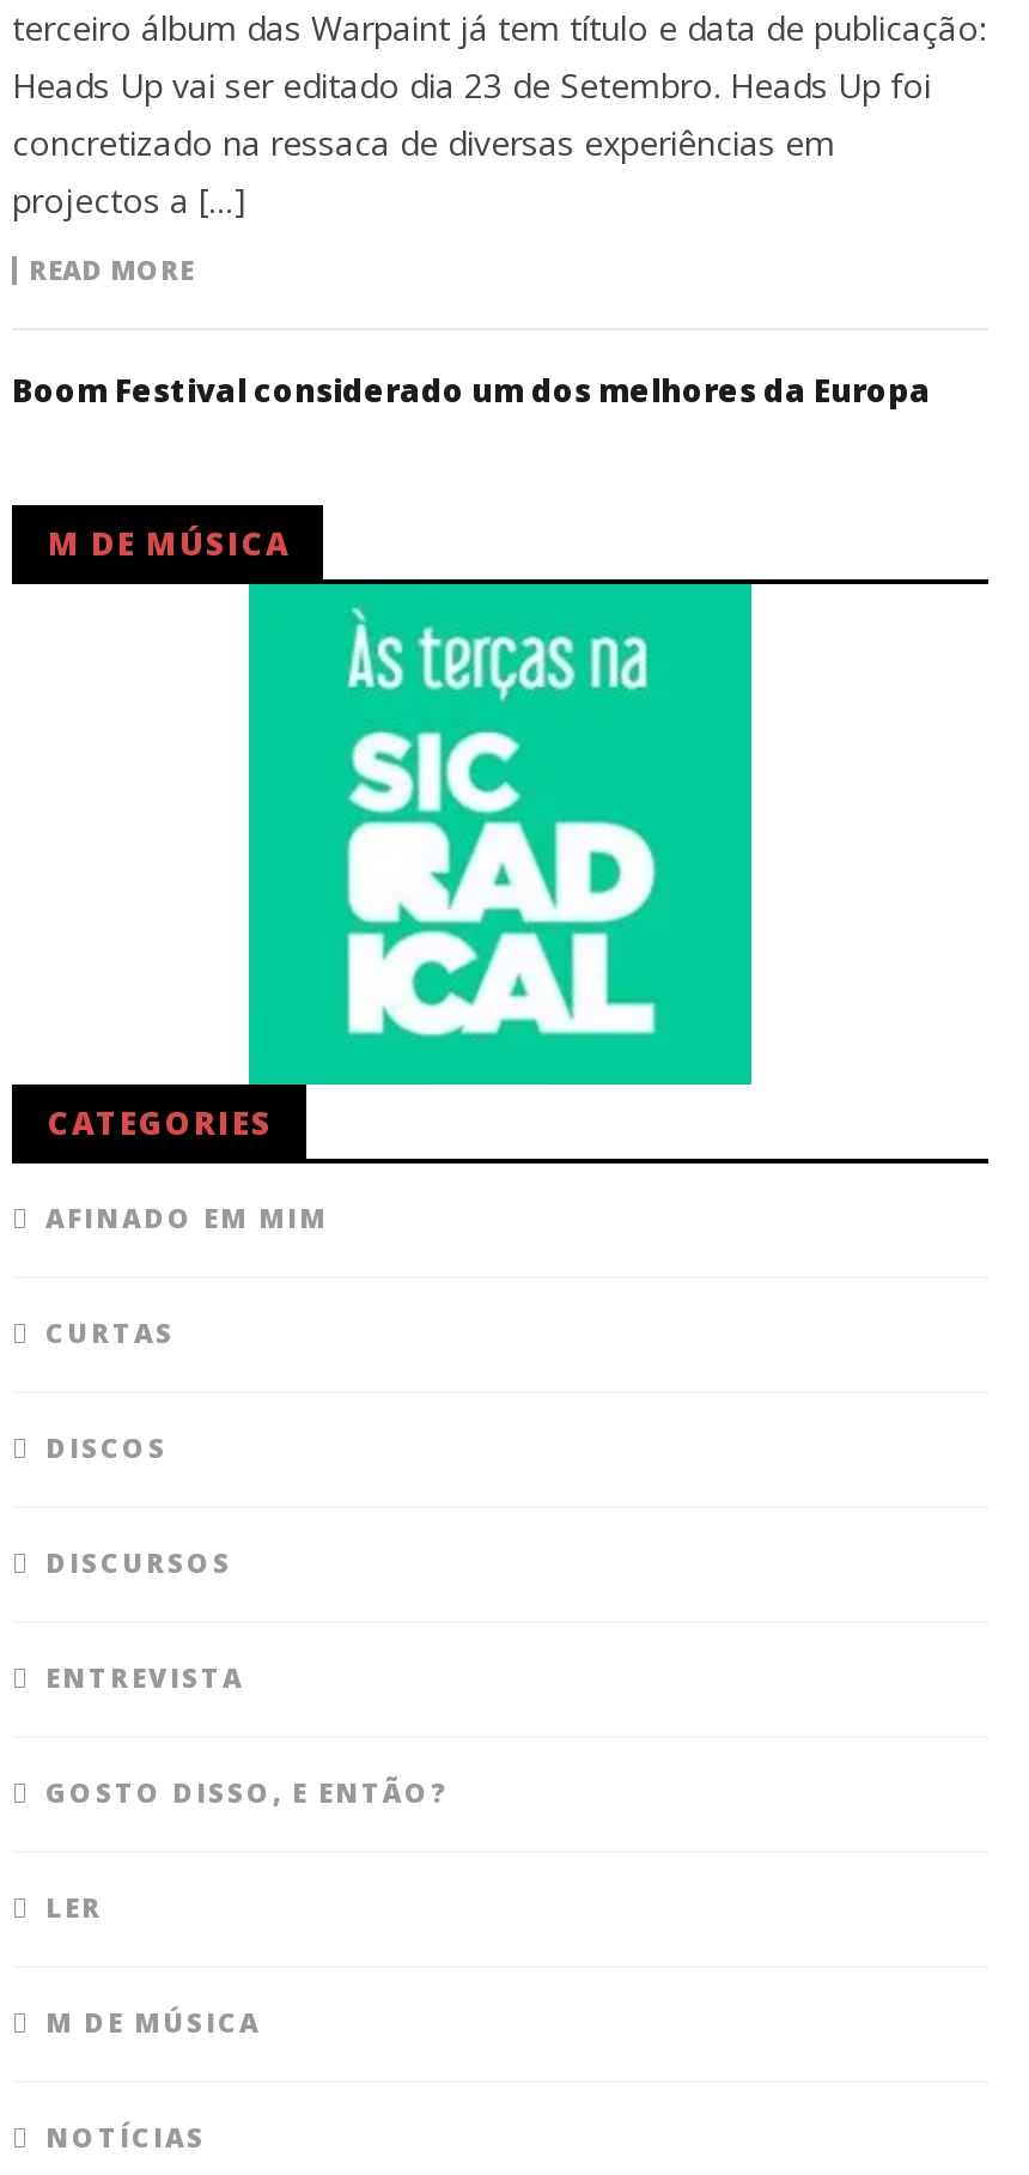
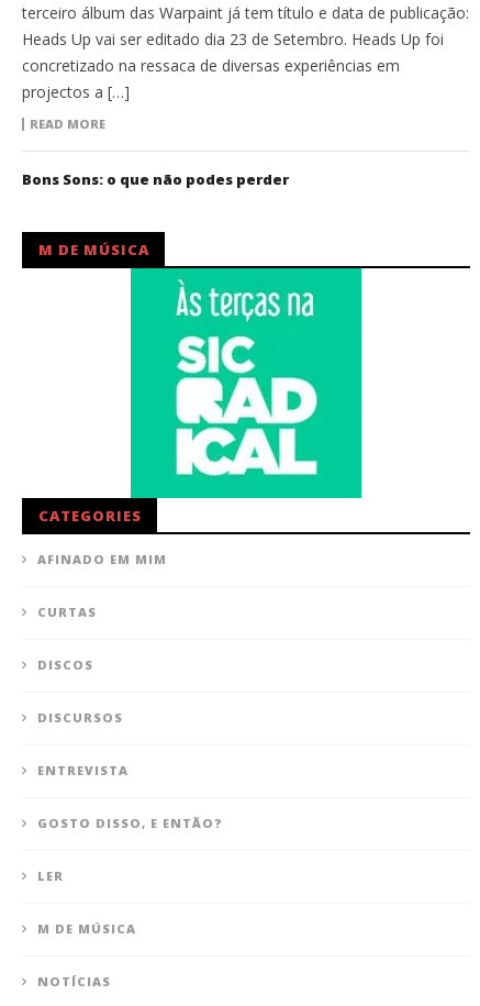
- Boom Festival considerado um dos melhores da Europa
+ Bons Sons: o que não podes perder
